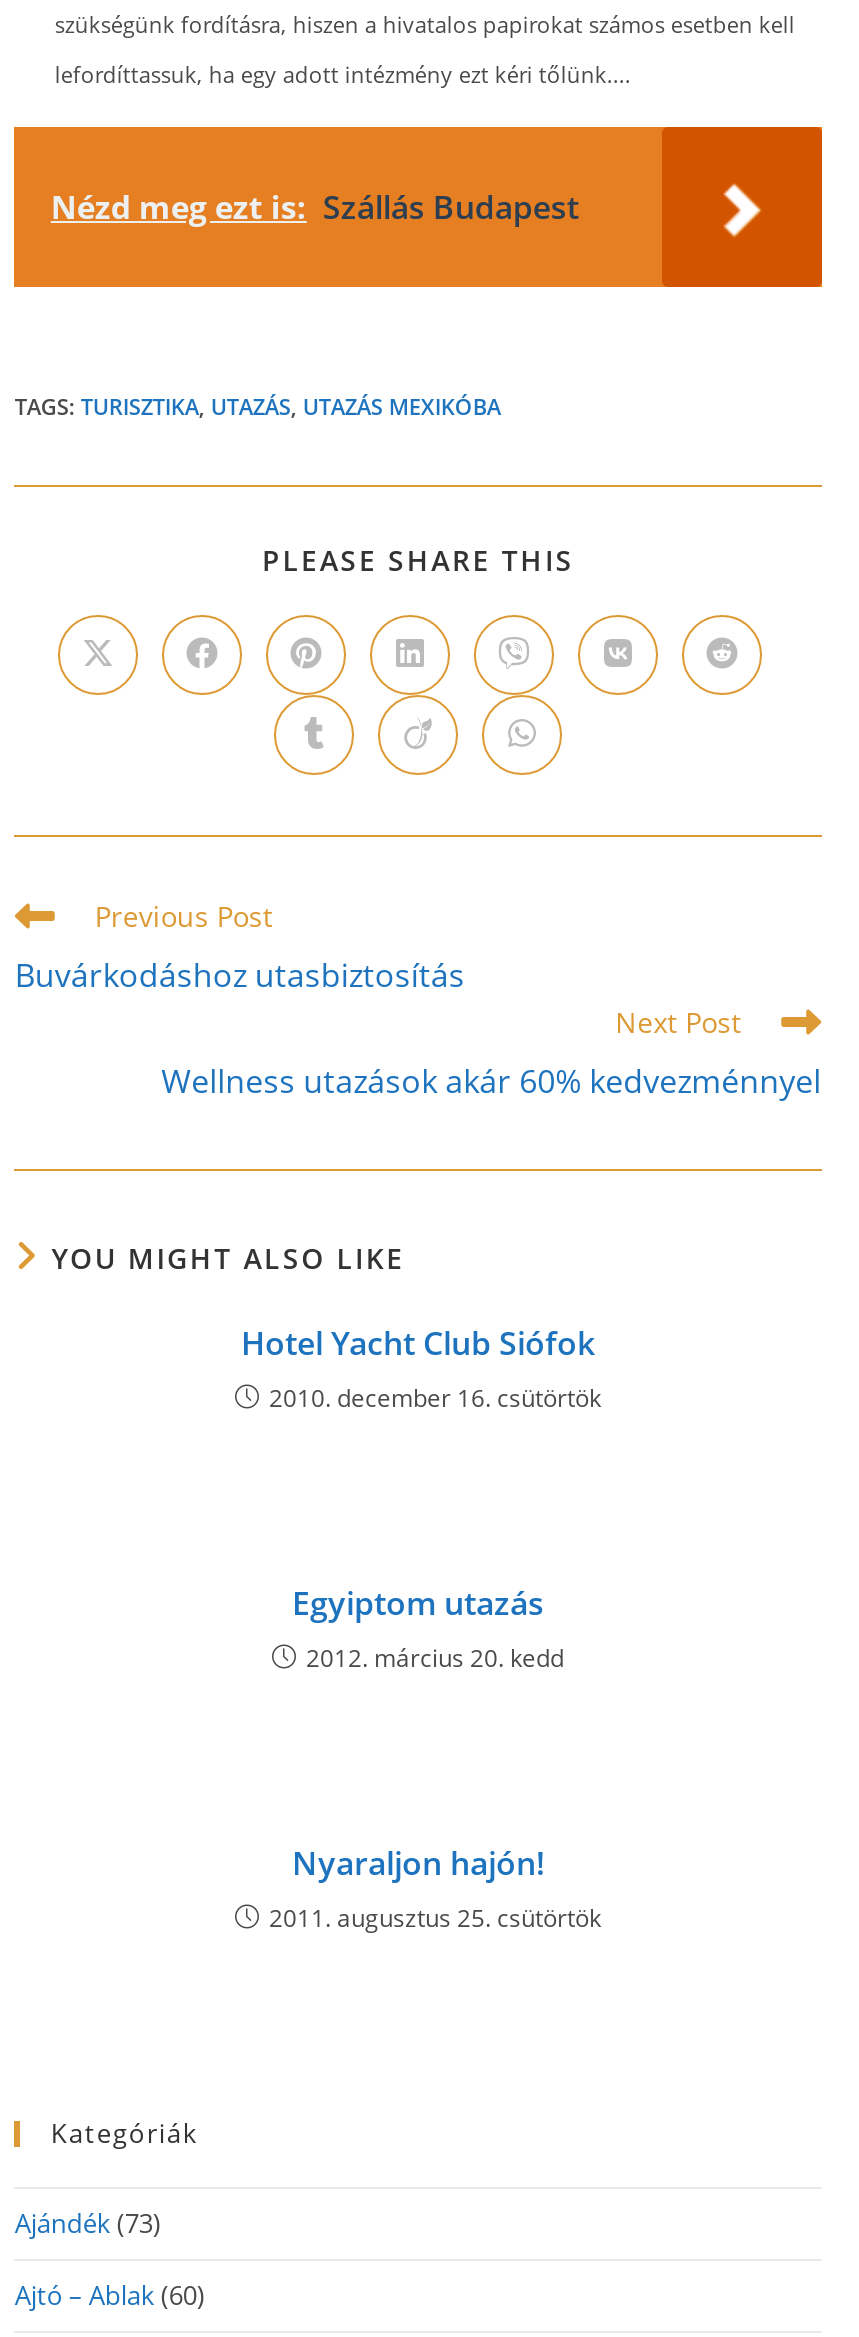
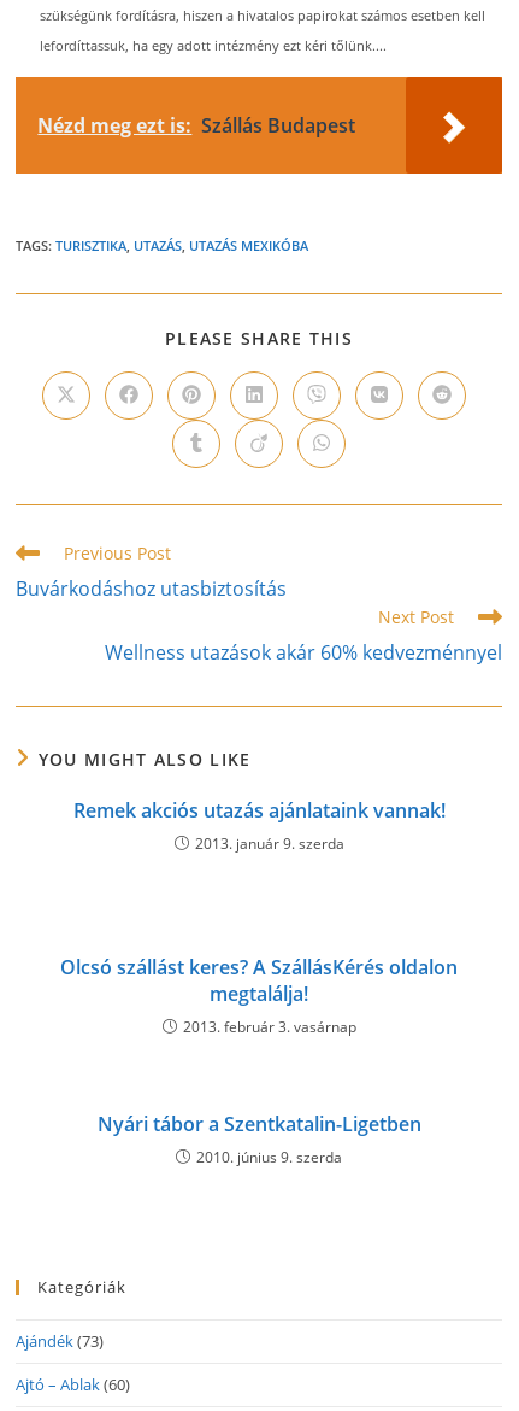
- Hotel Yacht Club Siófok
- 2010. december 16. csütörtök
+ Remek akciós utazás ajánlataink vannak!
+ 2013. január 9. szerda

- Egyiptom utazás
- 2012. március 20. kedd
+ Olcsó szállást keres? A SzállásKérés oldalon
+ megtalálja!
+ 2013. február 3. vasárnap

- Nyaraljon hajón!
- 2011. augusztus 25. csütörtök
+ Nyári tábor a Szentkatalin-Ligetben
+ 2010. június 9. szerda
